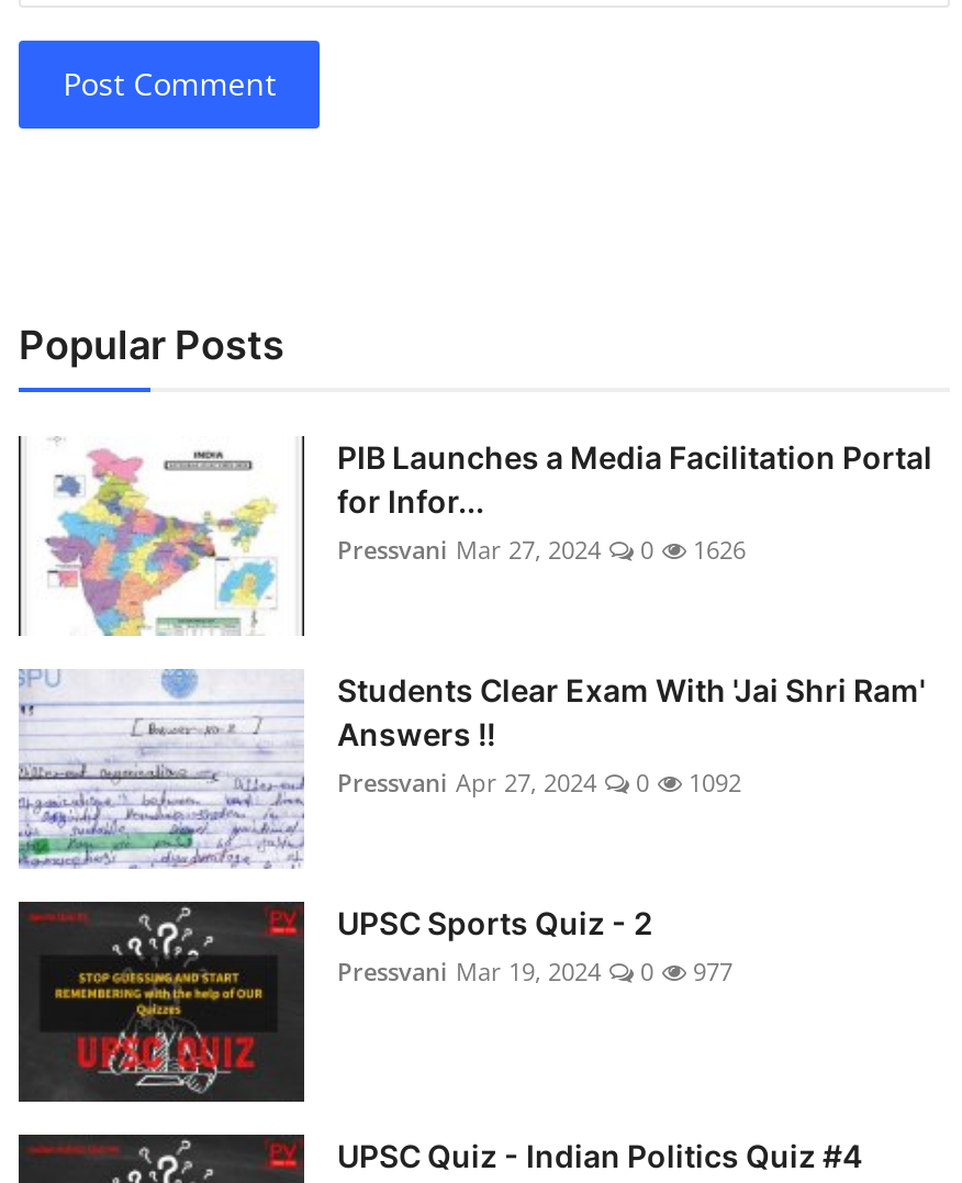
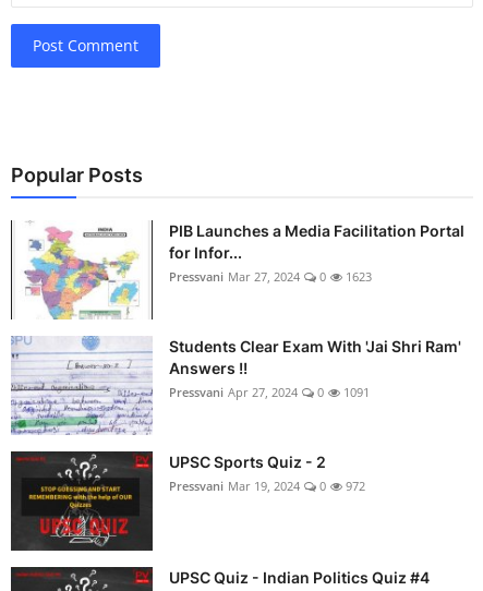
- Pressvani Mar 27, 2024 0 1626
+ Pressvani Mar 27, 2024 0 1623

- Pressvani Apr 27, 2024 0 1092
+ Pressvani Apr 27, 2024 0 1091

- Pressvani Mar 19, 2024 0 977
+ Pressvani Mar 19, 2024 0 972
